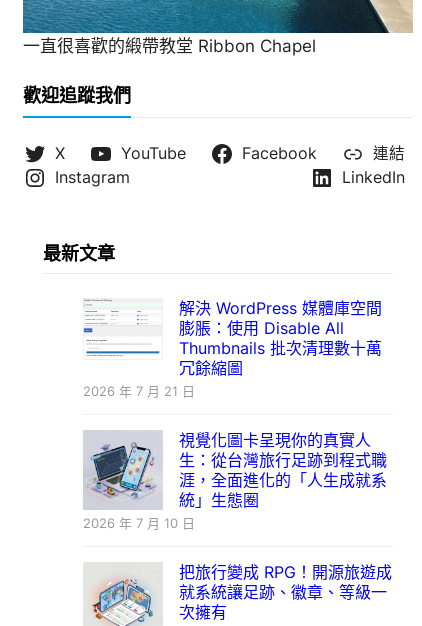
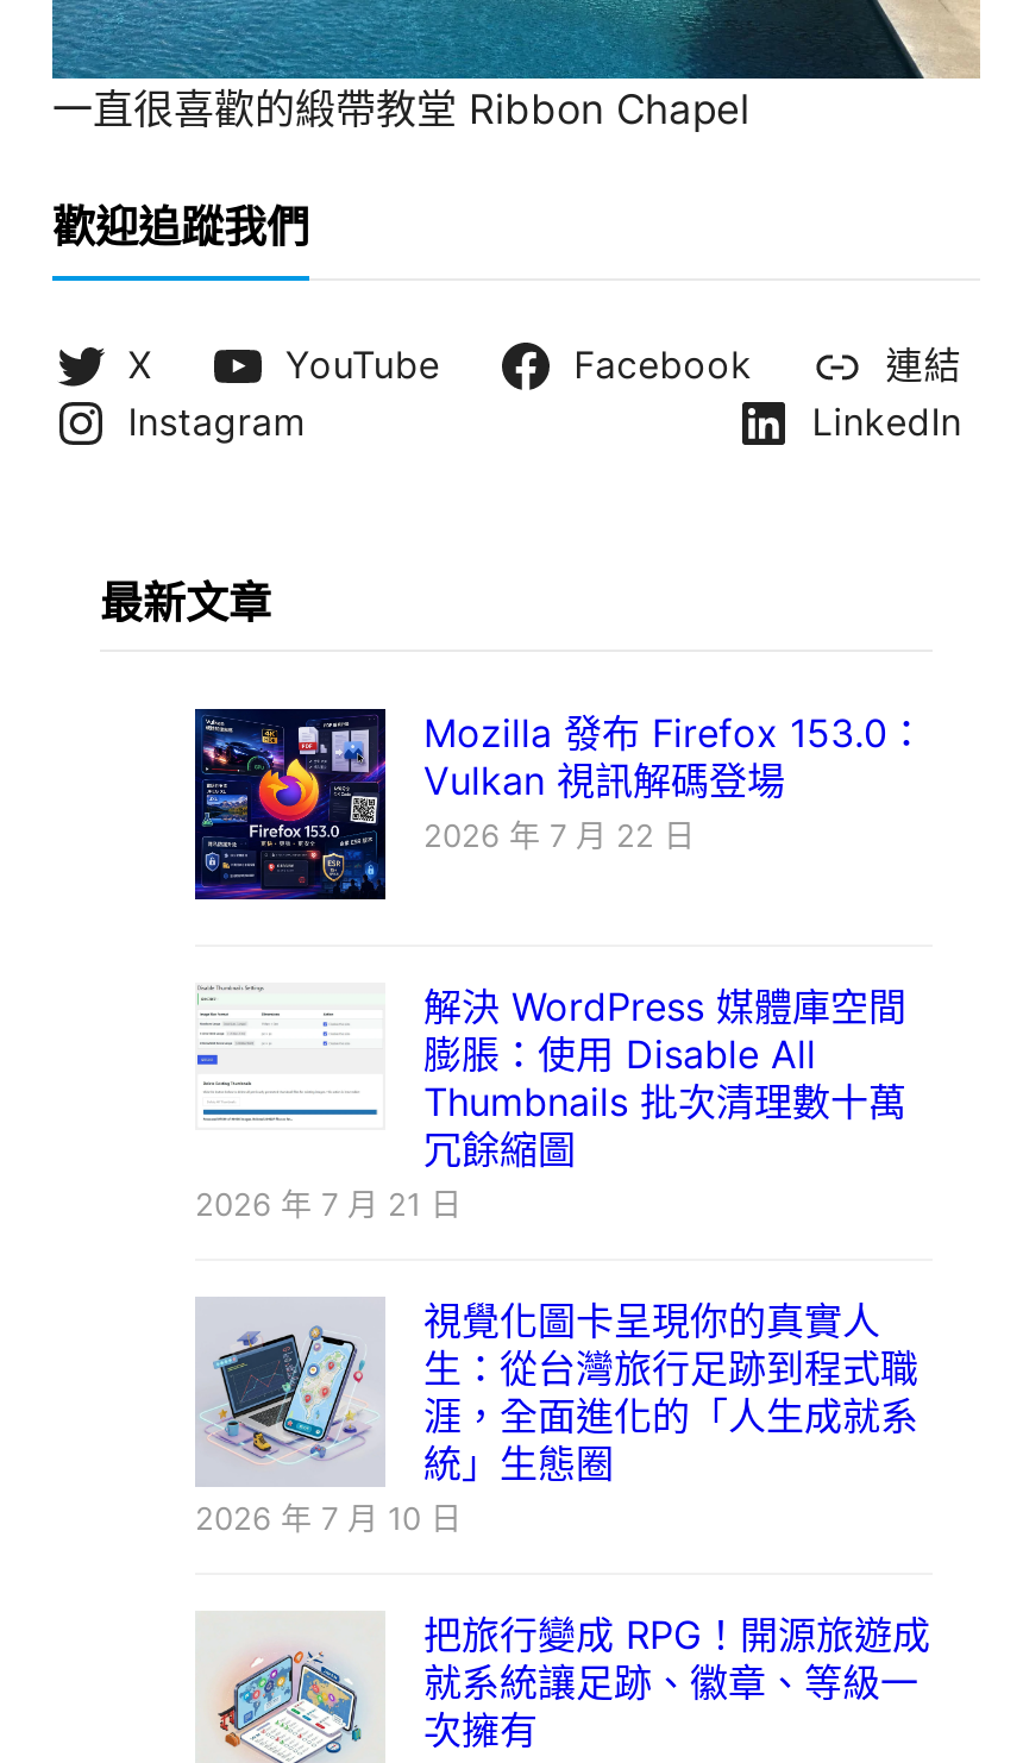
+ [image]
+ Mozilla 發布 Firefox 153.0：
+ Vulkan 視訊解碼登場
+ 2026 年 7 月 22 日
